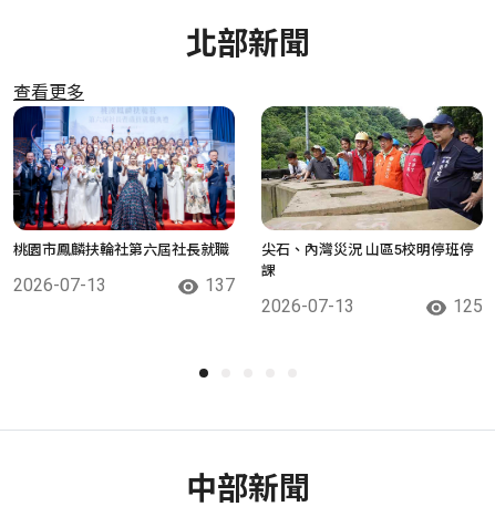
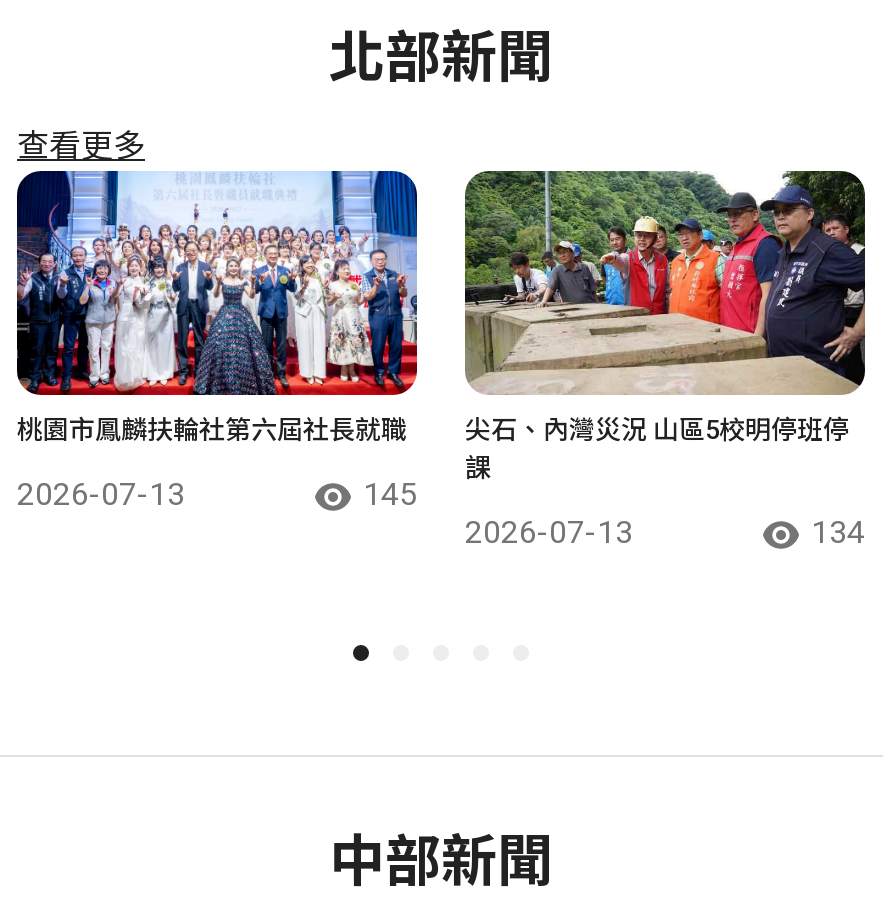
- 137
+ 145

- 125
+ 134
